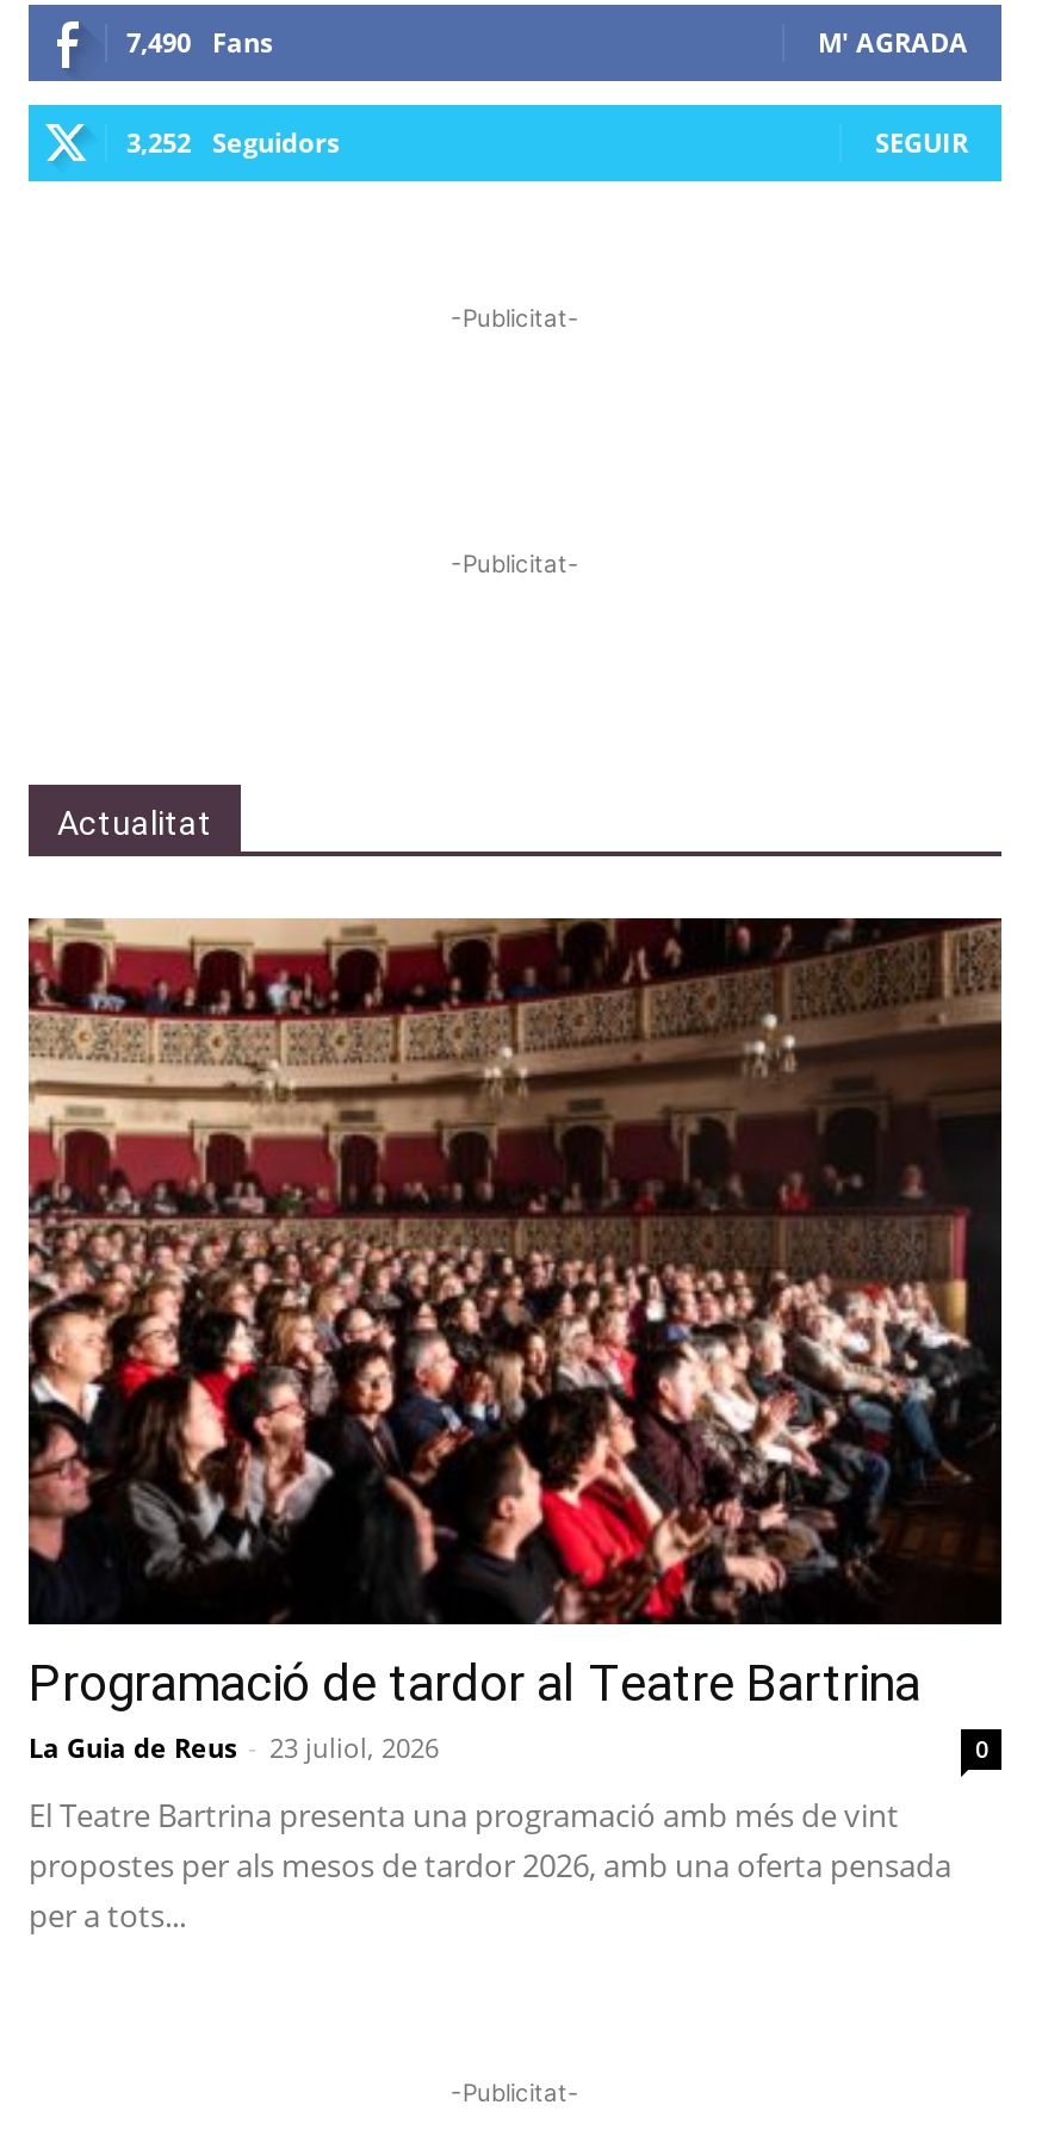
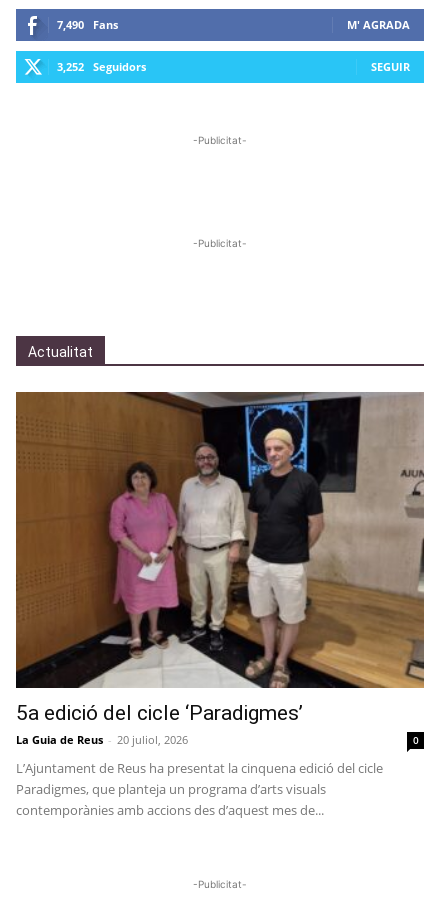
- [image]
- Programació de tardor al Teatre Bartrina
- La Guia de Reus - 23 juliol, 2026
+ [image]
+ 5a edició del cicle ‘Paradigmes’
+ La Guia de Reus - 20 juliol, 2026

- El Teatre Bartrina presenta una programació amb més de vint
- propostes per als mesos de tardor 2026, amb una oferta pensada
- per a tots...
+ L’Ajuntament de Reus ha presentat la cinquena edició del cicle
+ Paradigmes, que planteja un programa d’arts visuals
+ contemporànies amb accions des d’aquest mes de...
